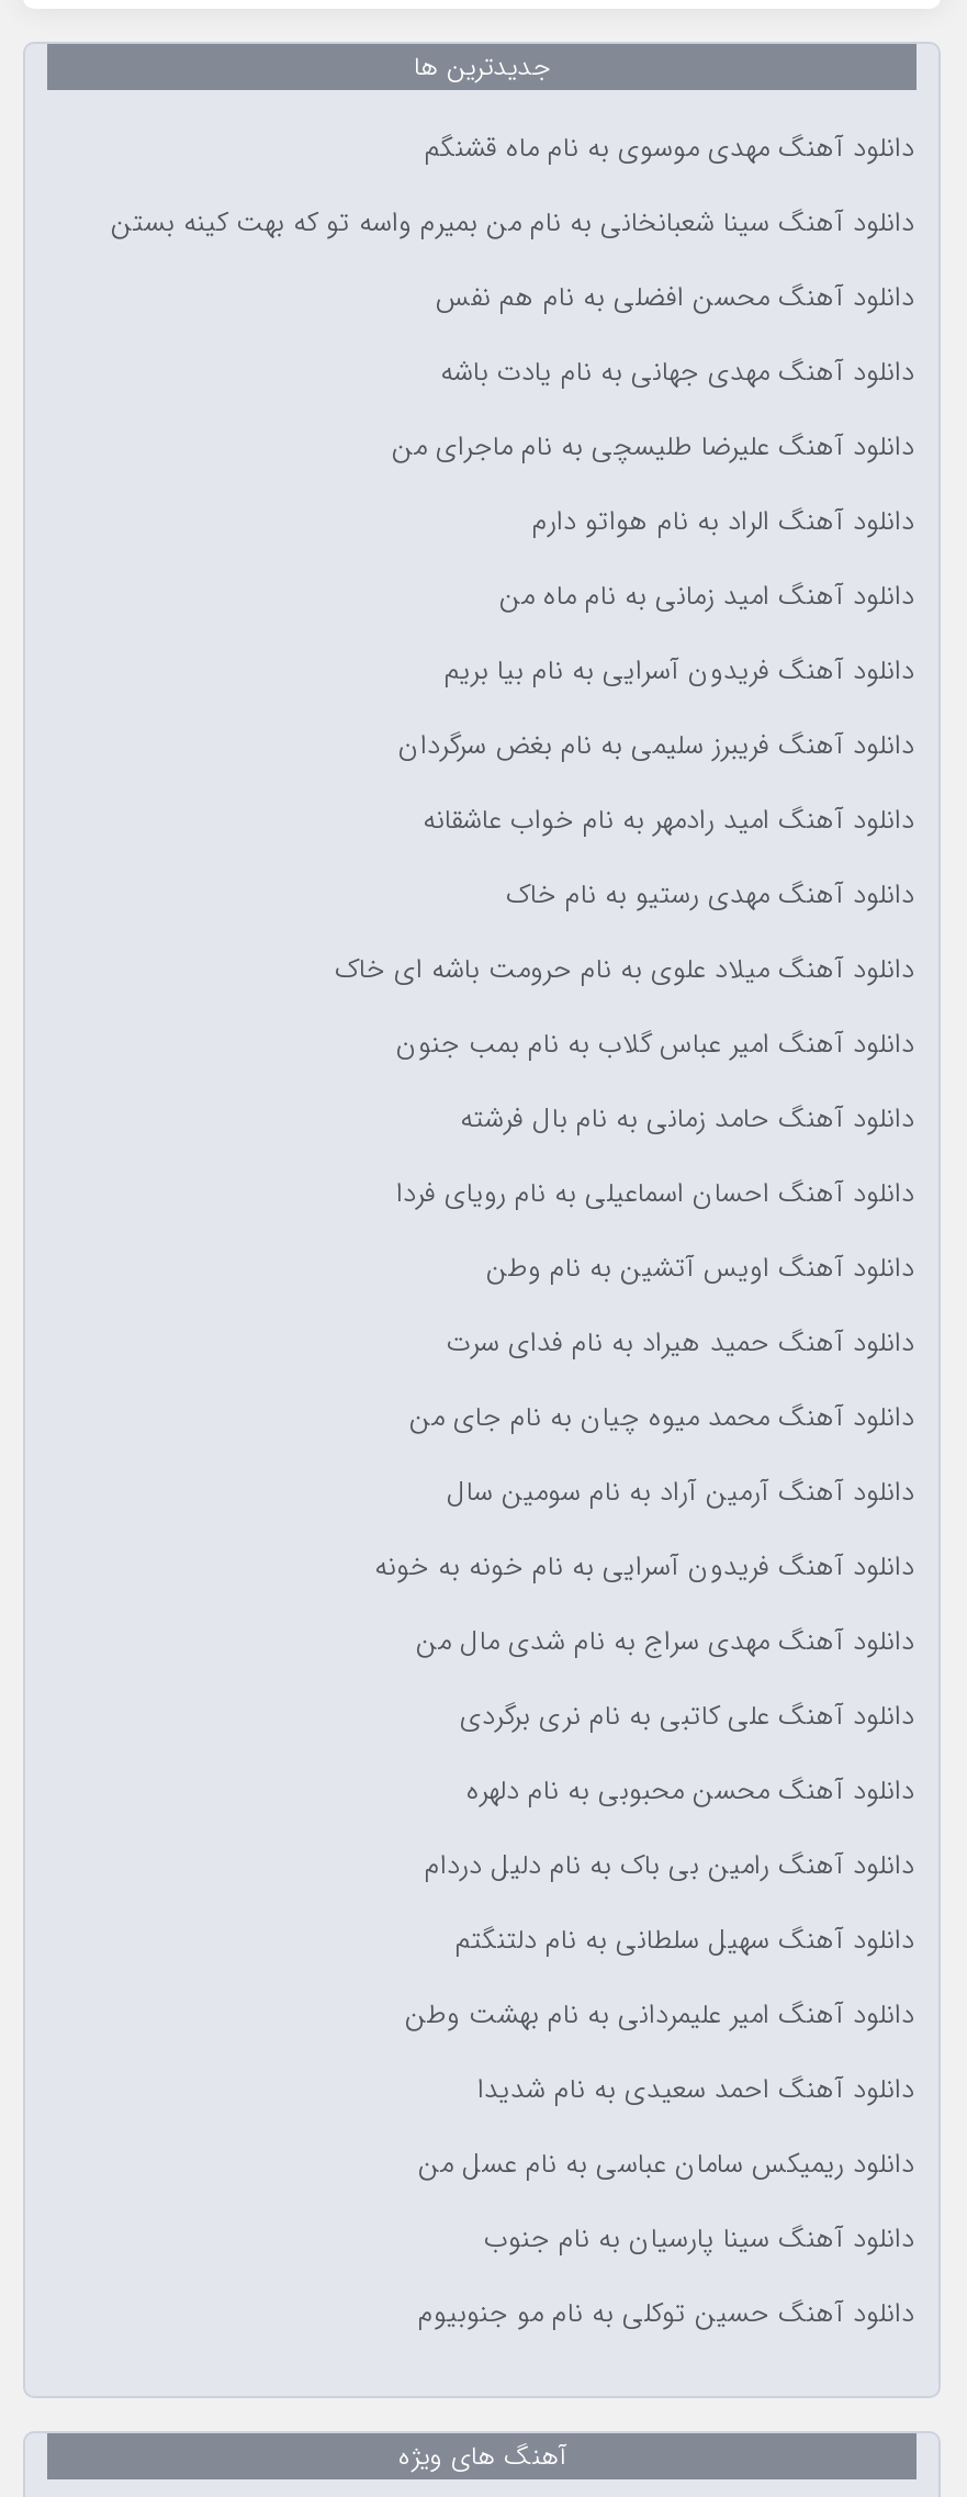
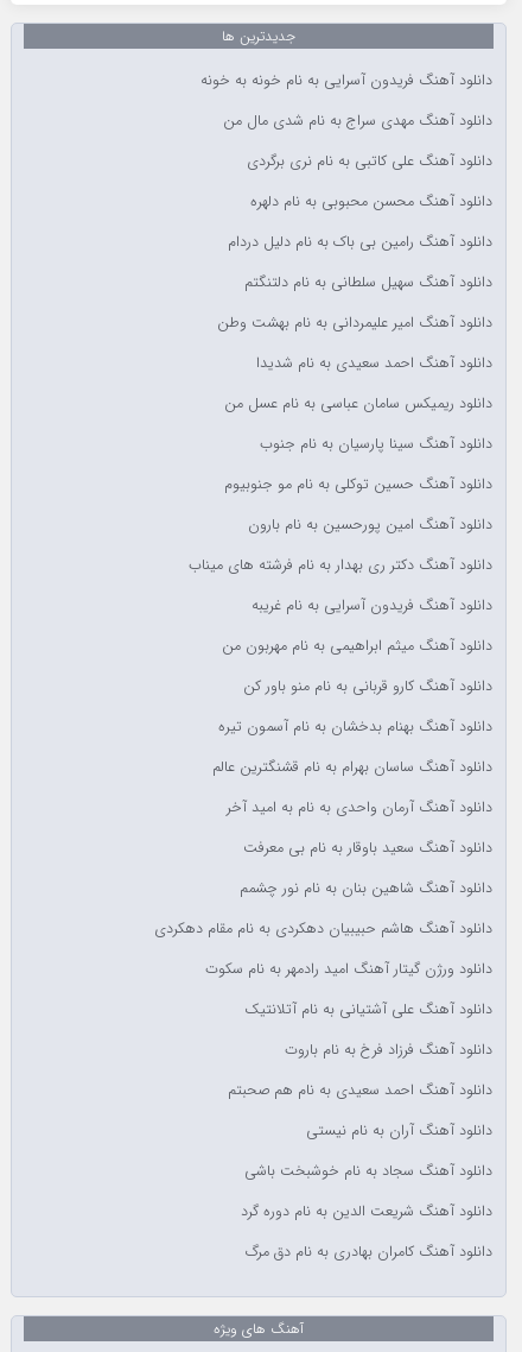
- دانلود آهنگ مهدی موسوی به نام ماه قشنگم
- دانلود آهنگ سینا شعبانخانی به نام من بمیرم واسه تو که بهت کینه بستن
- دانلود آهنگ محسن افضلی به نام هم نفس
- دانلود آهنگ مهدی جهانی به نام یادت باشه
- دانلود آهنگ علیرضا طلیسچی به نام ماجرای من
- دانلود آهنگ الراد به نام هواتو دارم
- دانلود آهنگ امید زمانی به نام ماه من
- دانلود آهنگ فریدون آسرایی به نام بیا بریم
- دانلود آهنگ فریبرز سلیمی به نام بغض سرگردان
- دانلود آهنگ امید رادمهر به نام خواب عاشقانه
- دانلود آهنگ مهدی رستیو به نام خاک
- دانلود آهنگ میلاد علوی به نام حرومت باشه ای خاک
- دانلود آهنگ امیر عباس گلاب به نام بمب جنون
- دانلود آهنگ حامد زمانی به نام بال فرشته
- دانلود آهنگ احسان اسماعیلی به نام رویای فردا
- دانلود آهنگ اویس آتشین به نام وطن
- دانلود آهنگ حمید هیراد به نام فدای سرت
- دانلود آهنگ محمد میوه چیان به نام جای من
- دانلود آهنگ آرمین آراد به نام سومین سال

moved up: دانلود آهنگ فریدون آسرایی به نام خونه به خونه | دانلود آهنگ مهدی سراج به نام شدی مال من | دانلود آهنگ علی کاتبی به نام نری برگردی | ... | دانلود آهنگ سینا پارسیان به نام جنوب | دانلود آهنگ حسین توکلی به نام مو جنوبیوم

+ دانلود آهنگ امین پورحسین به نام بارون
+ دانلود آهنگ دکتر ری بهدار به نام فرشته های میناب
+ دانلود آهنگ فریدون آسرایی به نام غریبه
+ دانلود آهنگ میثم ابراهیمی به نام مهربون من
+ دانلود آهنگ کارو قربانی به نام منو باور کن
+ دانلود آهنگ بهنام بدخشان به نام آسمون تیره
+ دانلود آهنگ ساسان بهرام به نام قشنگترین عالم
+ دانلود آهنگ آرمان واحدی به نام به امید آخر
+ دانلود آهنگ سعید باوقار به نام بی معرفت
+ دانلود آهنگ شاهین بنان به نام نور چشمم
+ دانلود آهنگ هاشم حبیبیان دهکردی به نام مقام دهکردی
+ دانلود ورژن گیتار آهنگ امید رادمهر به نام سکوت
+ دانلود آهنگ علی آشتیانی به نام آتلانتیک
+ دانلود آهنگ فرزاد فرخ به نام باروت
+ دانلود آهنگ احمد سعیدی به نام هم صحبتم
+ دانلود آهنگ آران به نام نیستی
+ دانلود آهنگ سجاد به نام خوشبخت باشی
+ دانلود آهنگ شریعت الدین به نام دوره گرد
+ دانلود آهنگ کامران بهادری به نام دق مرگ
